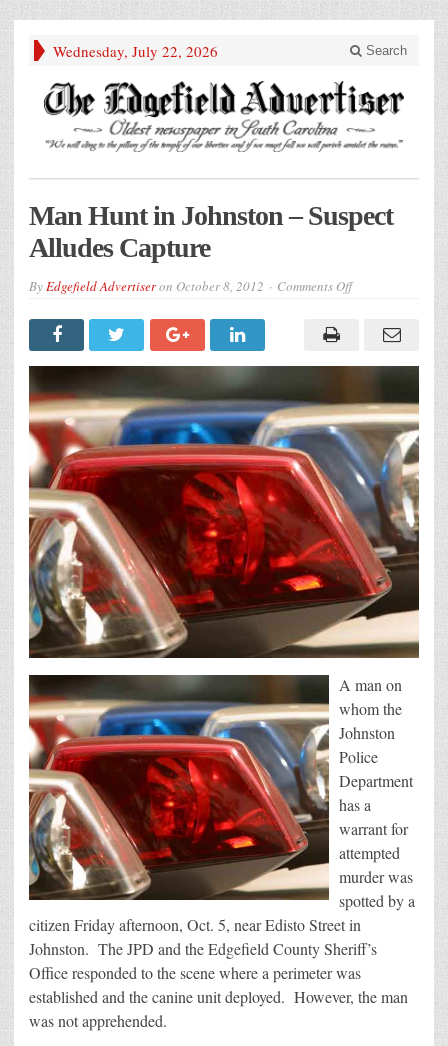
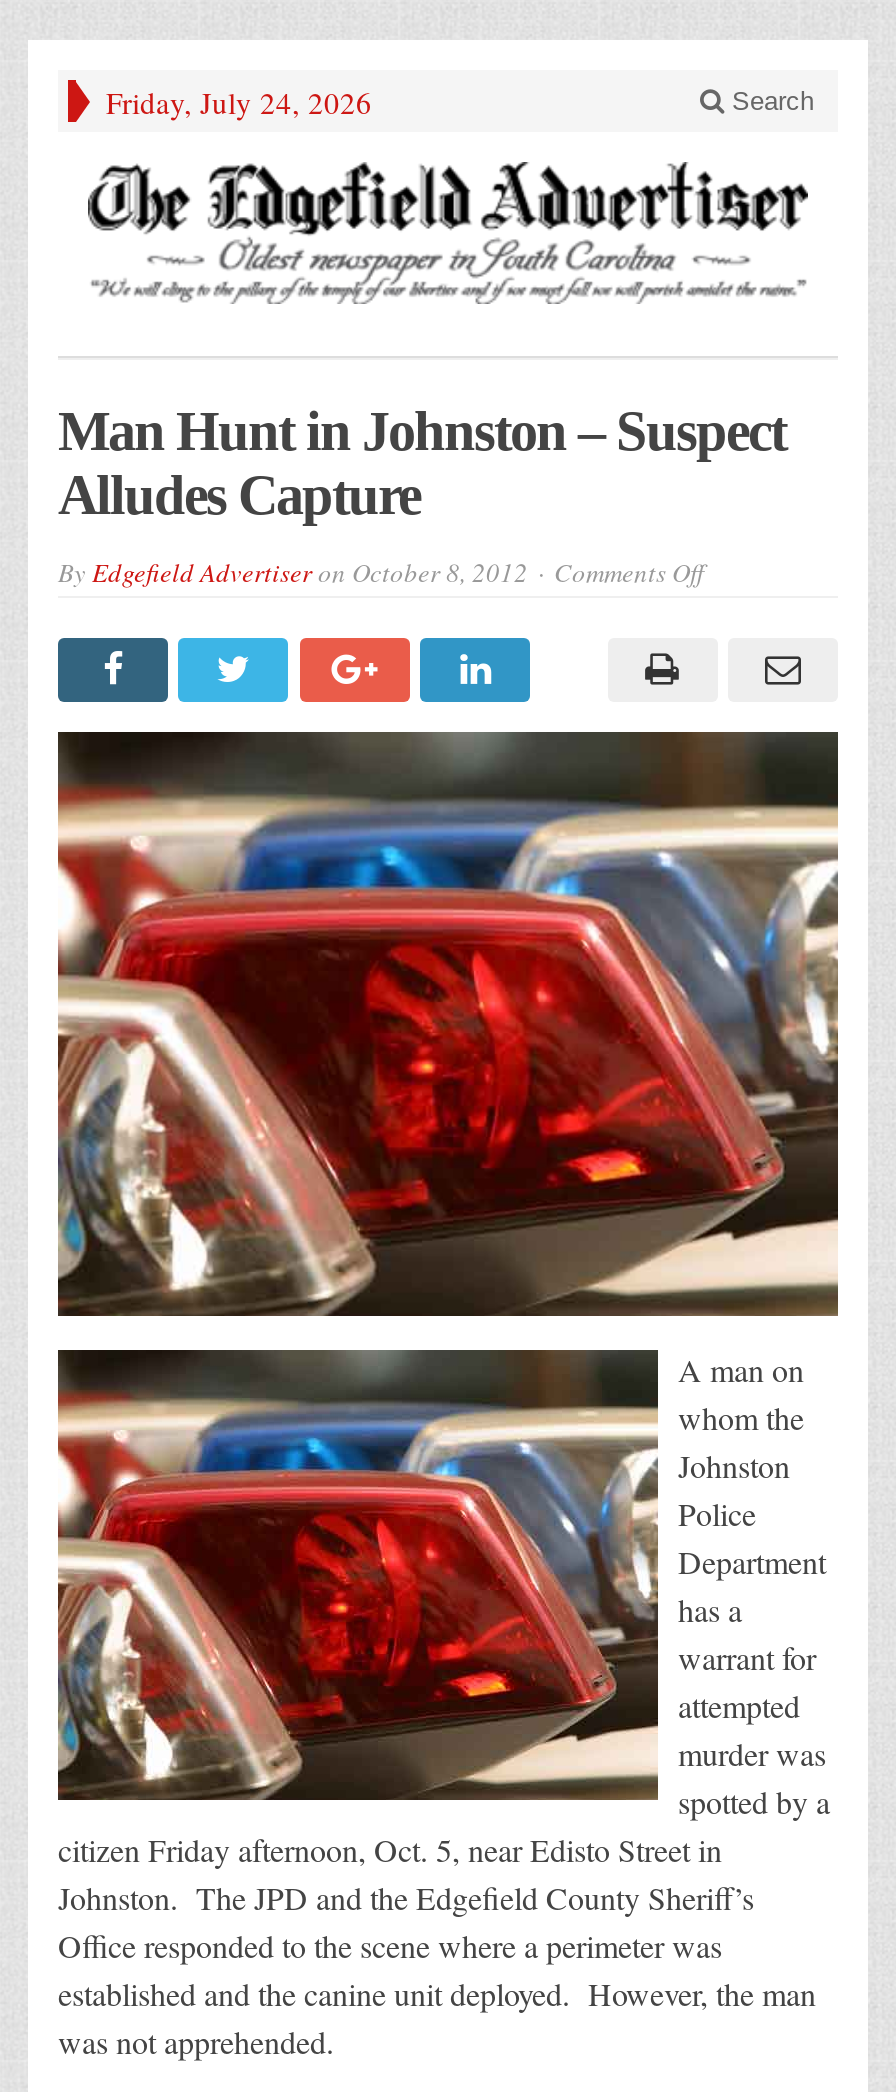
- Wednesday, July 22, 2026
+ Friday, July 24, 2026
